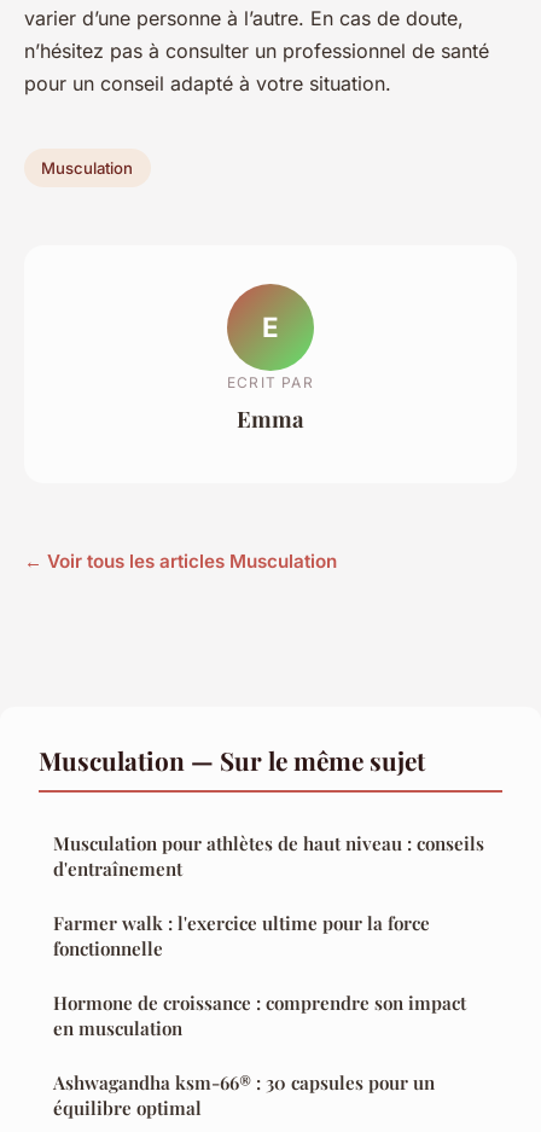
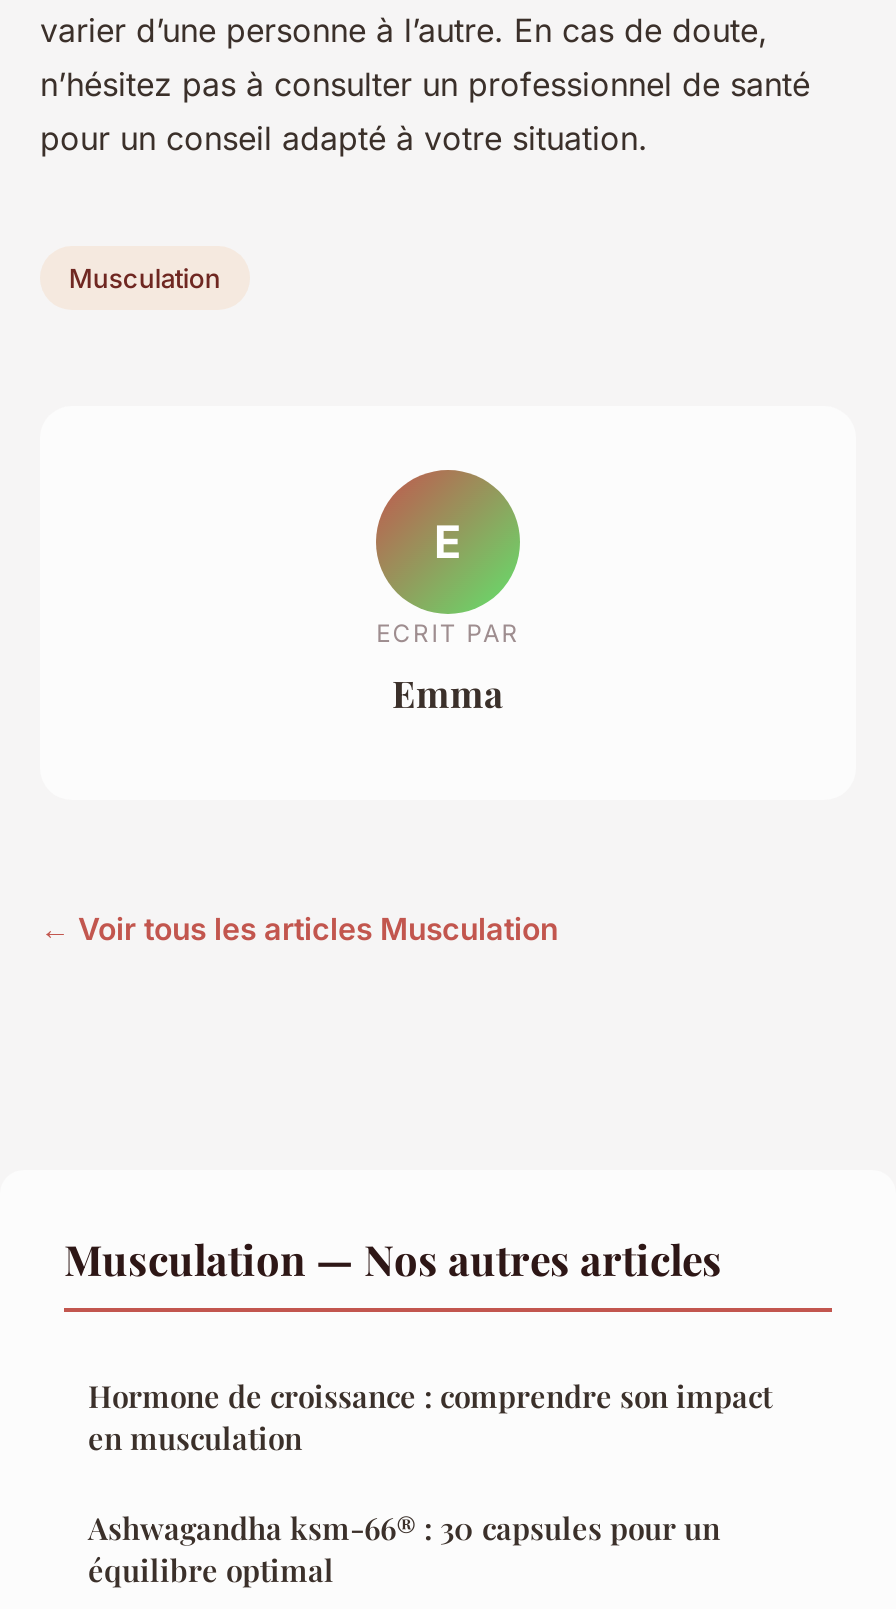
- Musculation — Sur le même sujet
- Musculation pour athlètes de haut niveau : conseils
- d'entraînement
- Farmer walk : l'exercice ultime pour la force
- fonctionnelle
+ Musculation — Nos autres articles
